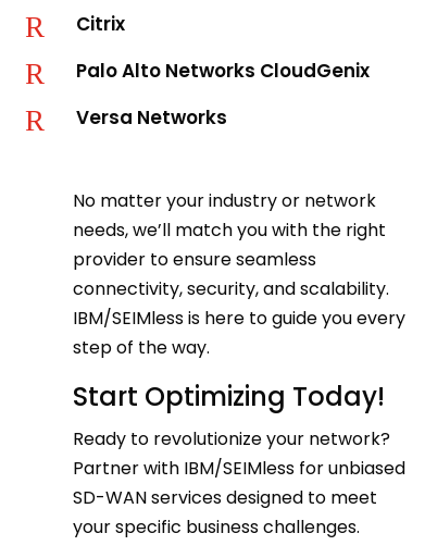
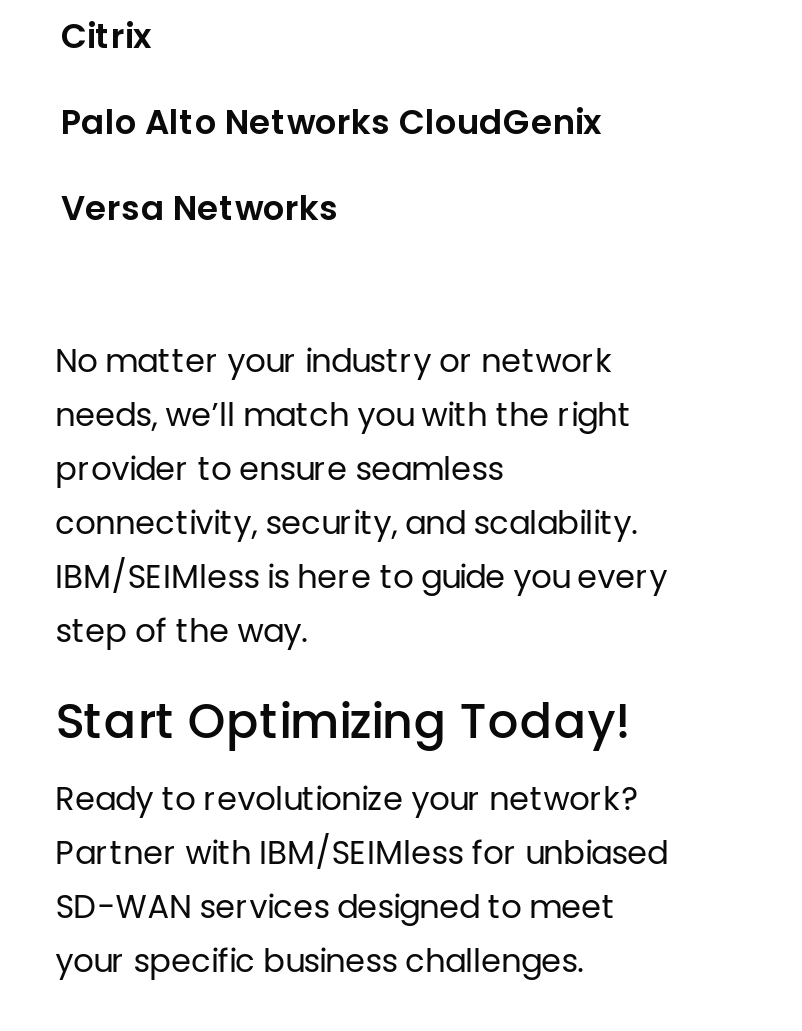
- R

- R

- R
